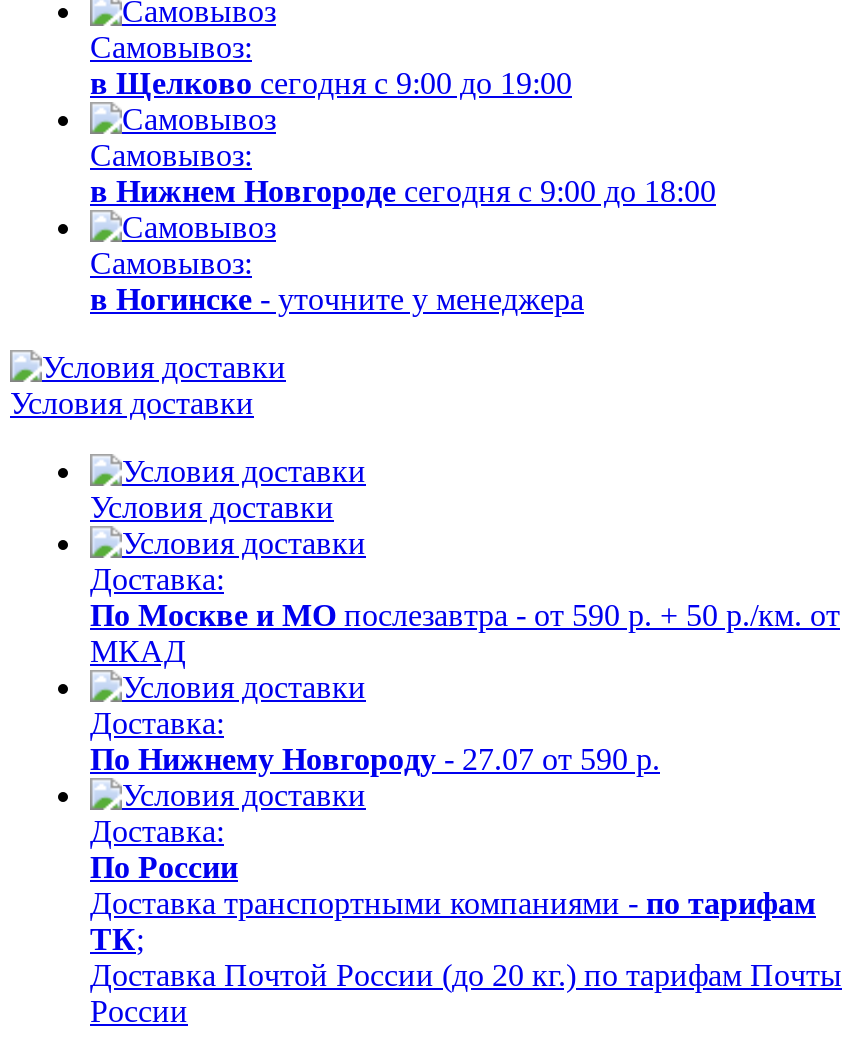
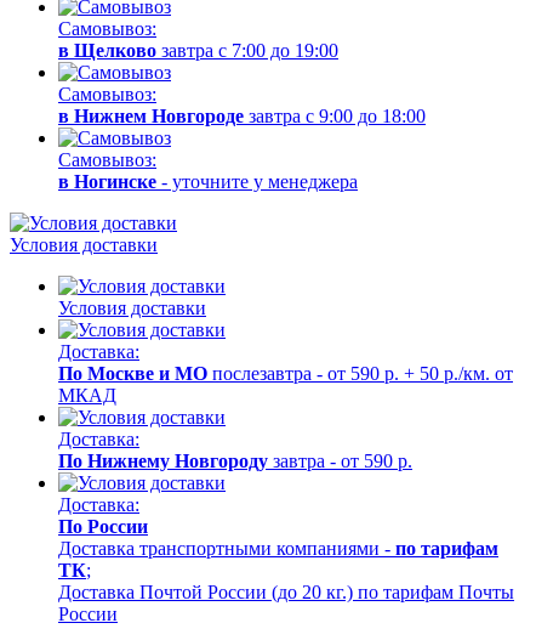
- в Щелково сегодня с 9:00 до 19:00
+ в Щелково завтра с 7:00 до 19:00

- в Нижнем Новгороде сегодня с 9:00 до 18:00
+ в Нижнем Новгороде завтра с 9:00 до 18:00

- По Нижнему Новгороду - 27.07 от 590 р.
+ По Нижнему Новгороду завтра - от 590 р.
